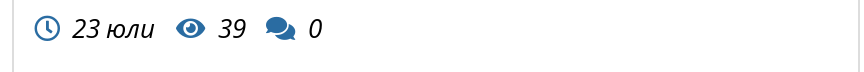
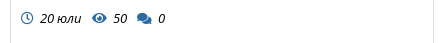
- 23 юли
- 39
+ 20 юли
+ 50
